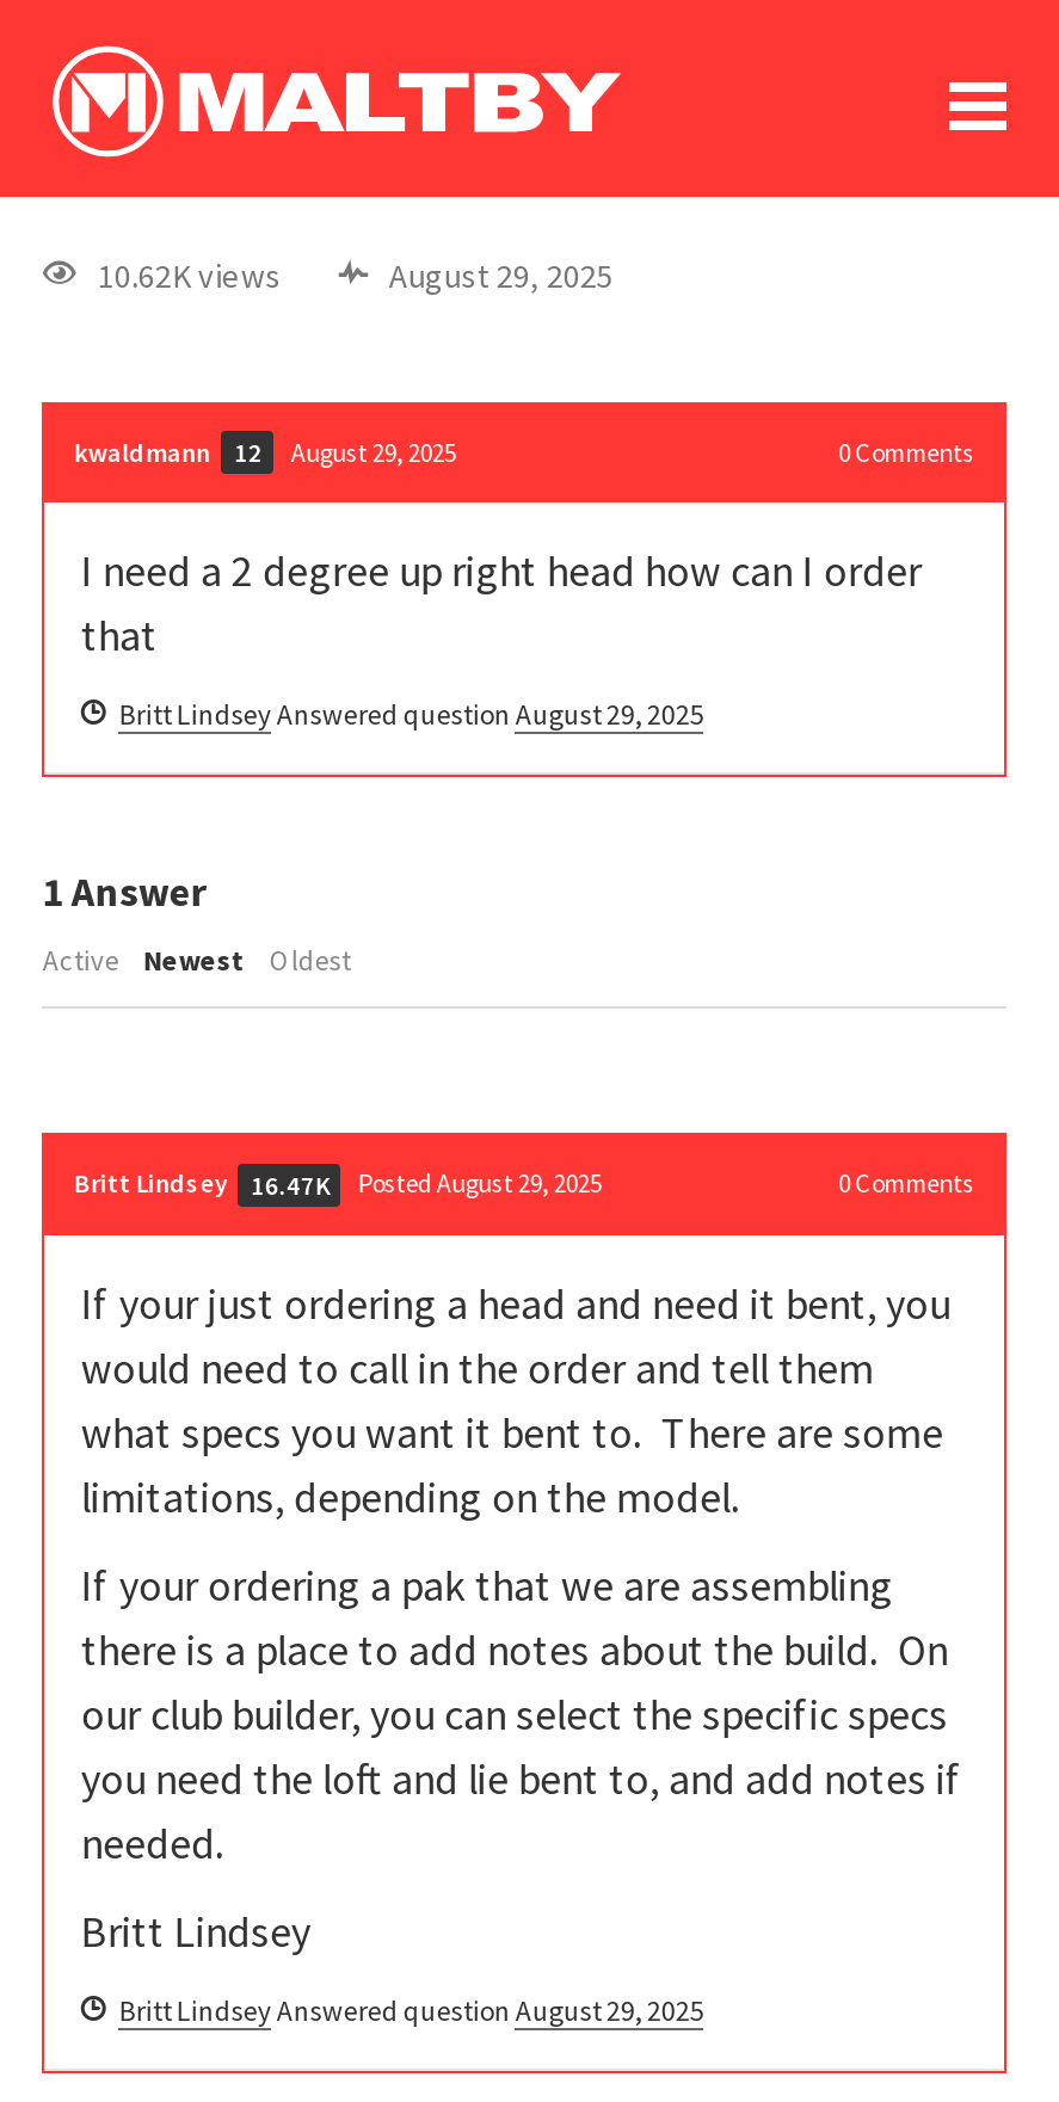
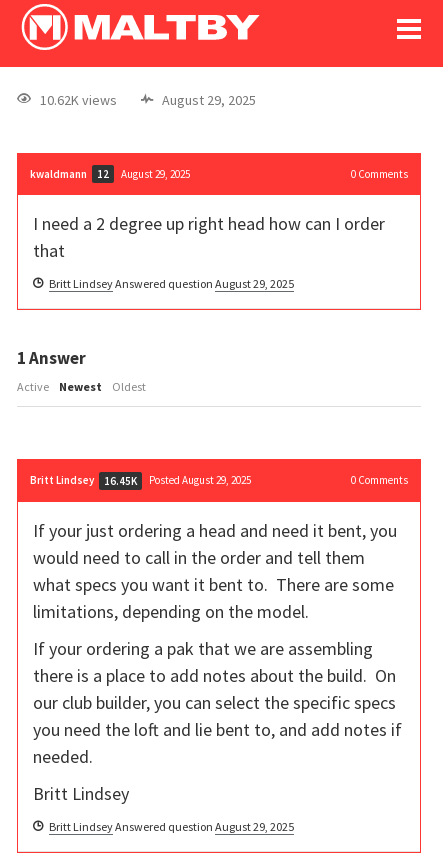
- Britt Lindsey 16.47K Posted August 29, 2025
+ Britt Lindsey 16.45K Posted August 29, 2025
